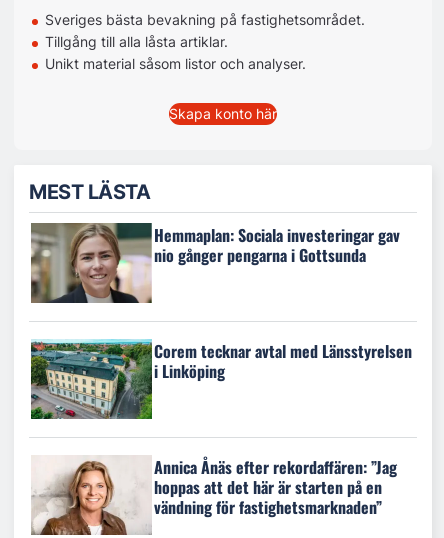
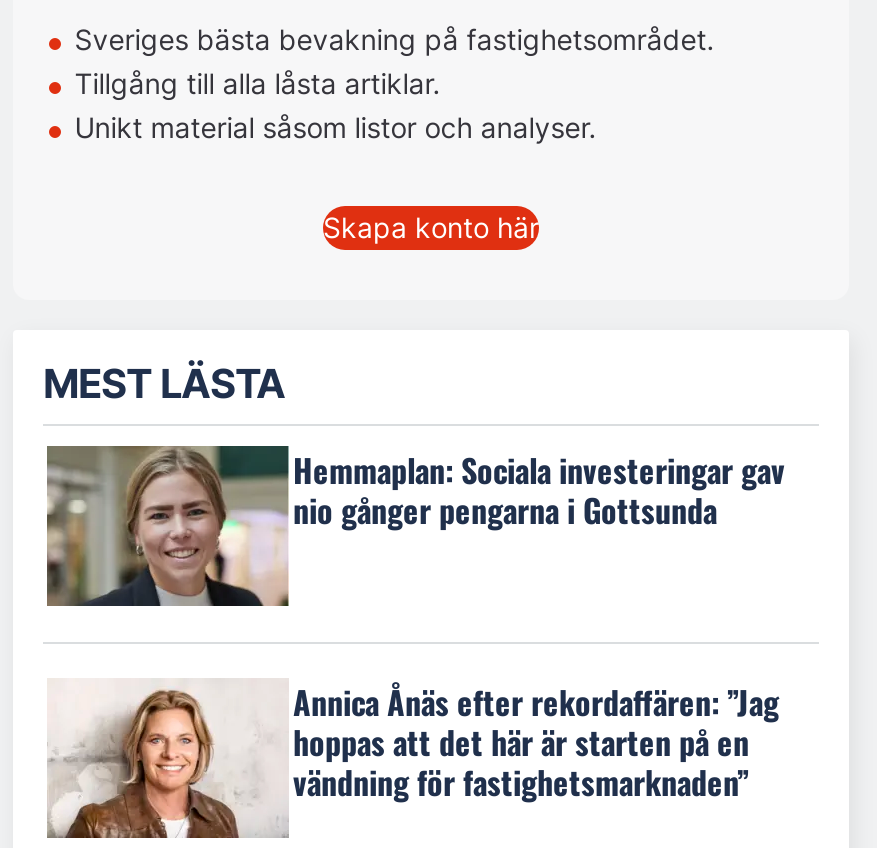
- [image]
- Corem tecknar avtal med Länsstyrelsen
- i Linköping
